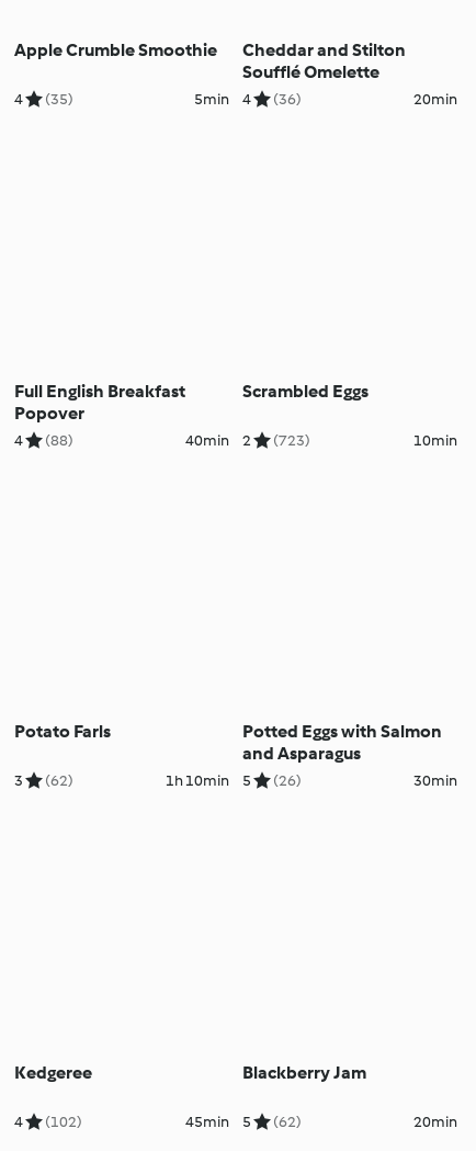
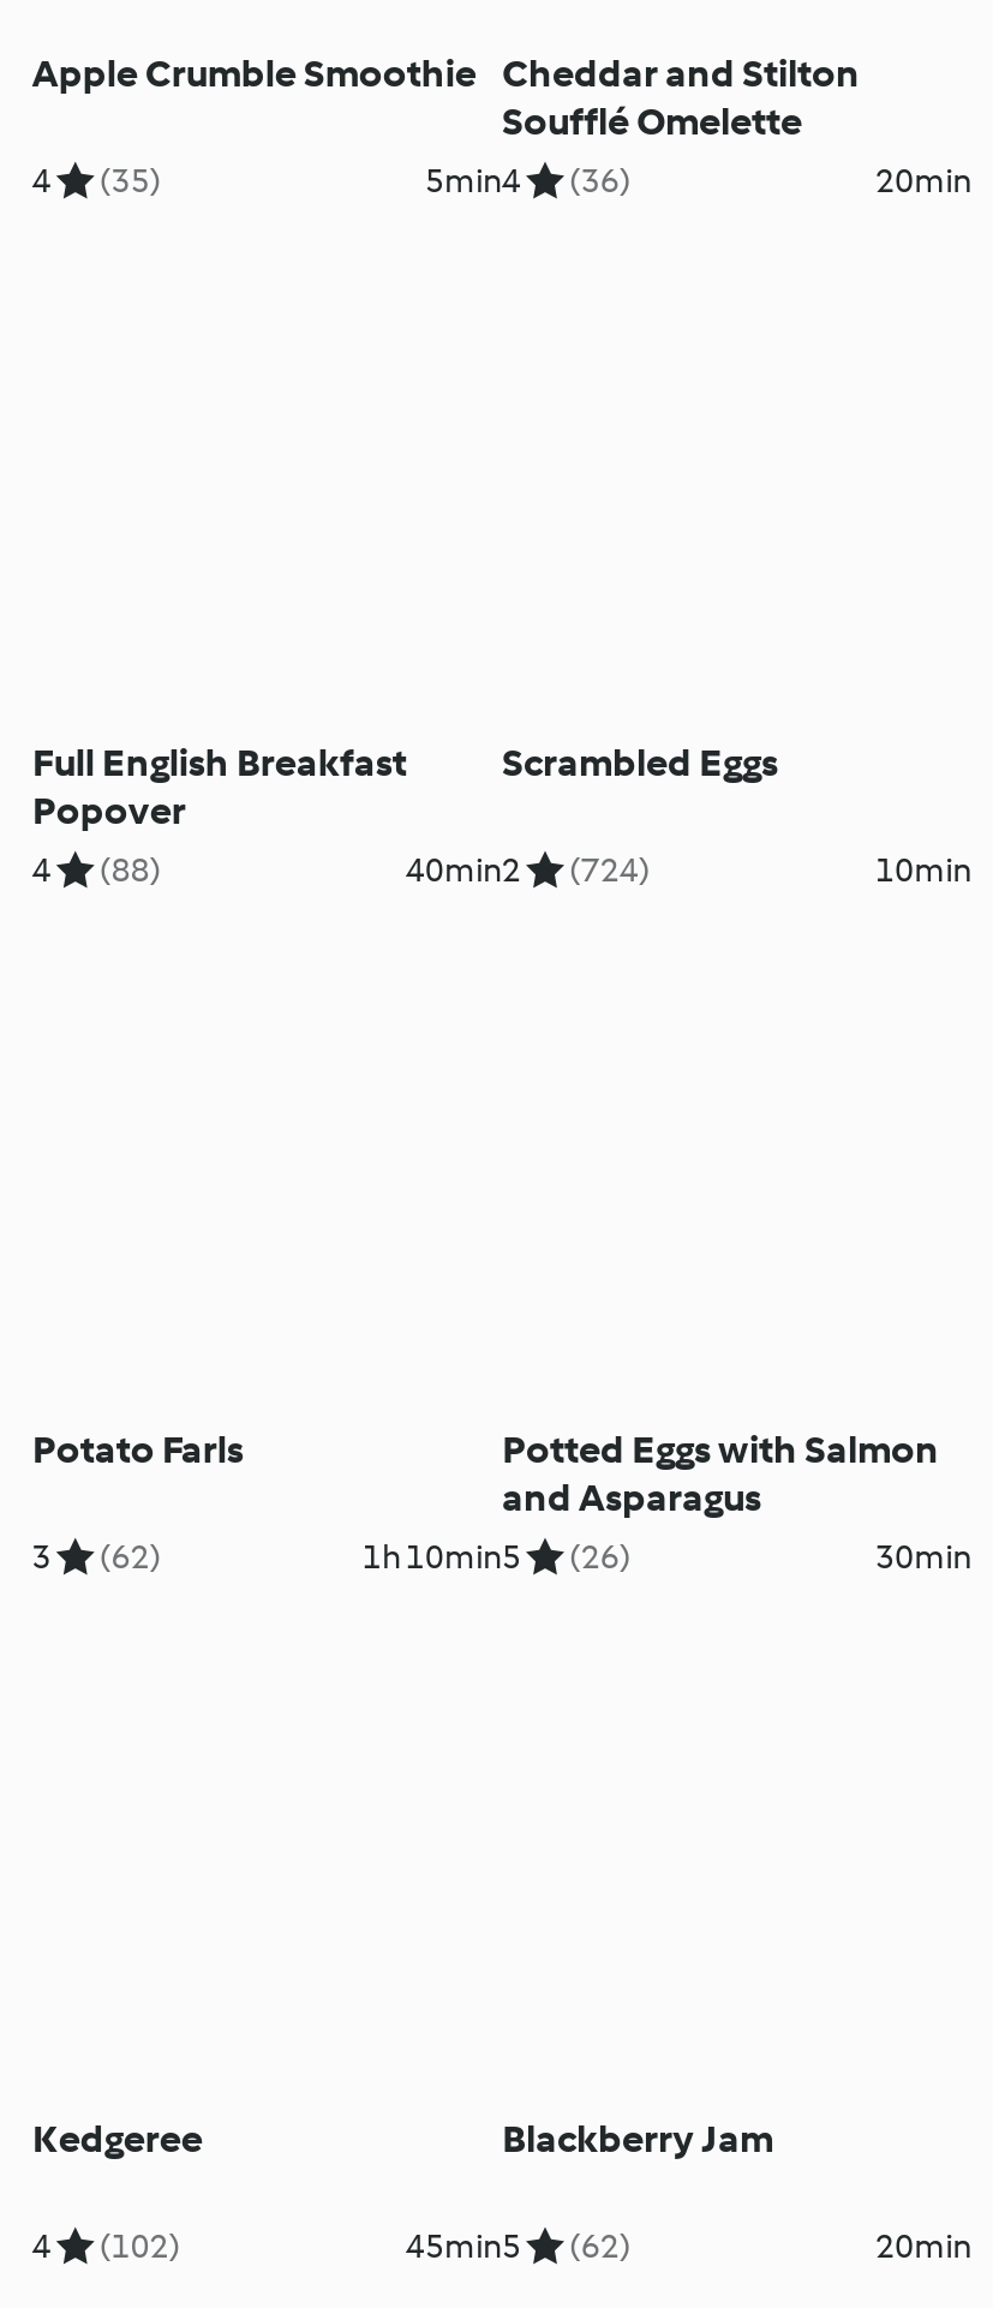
- 40min 2 (723)
+ 40min 2 (724)
